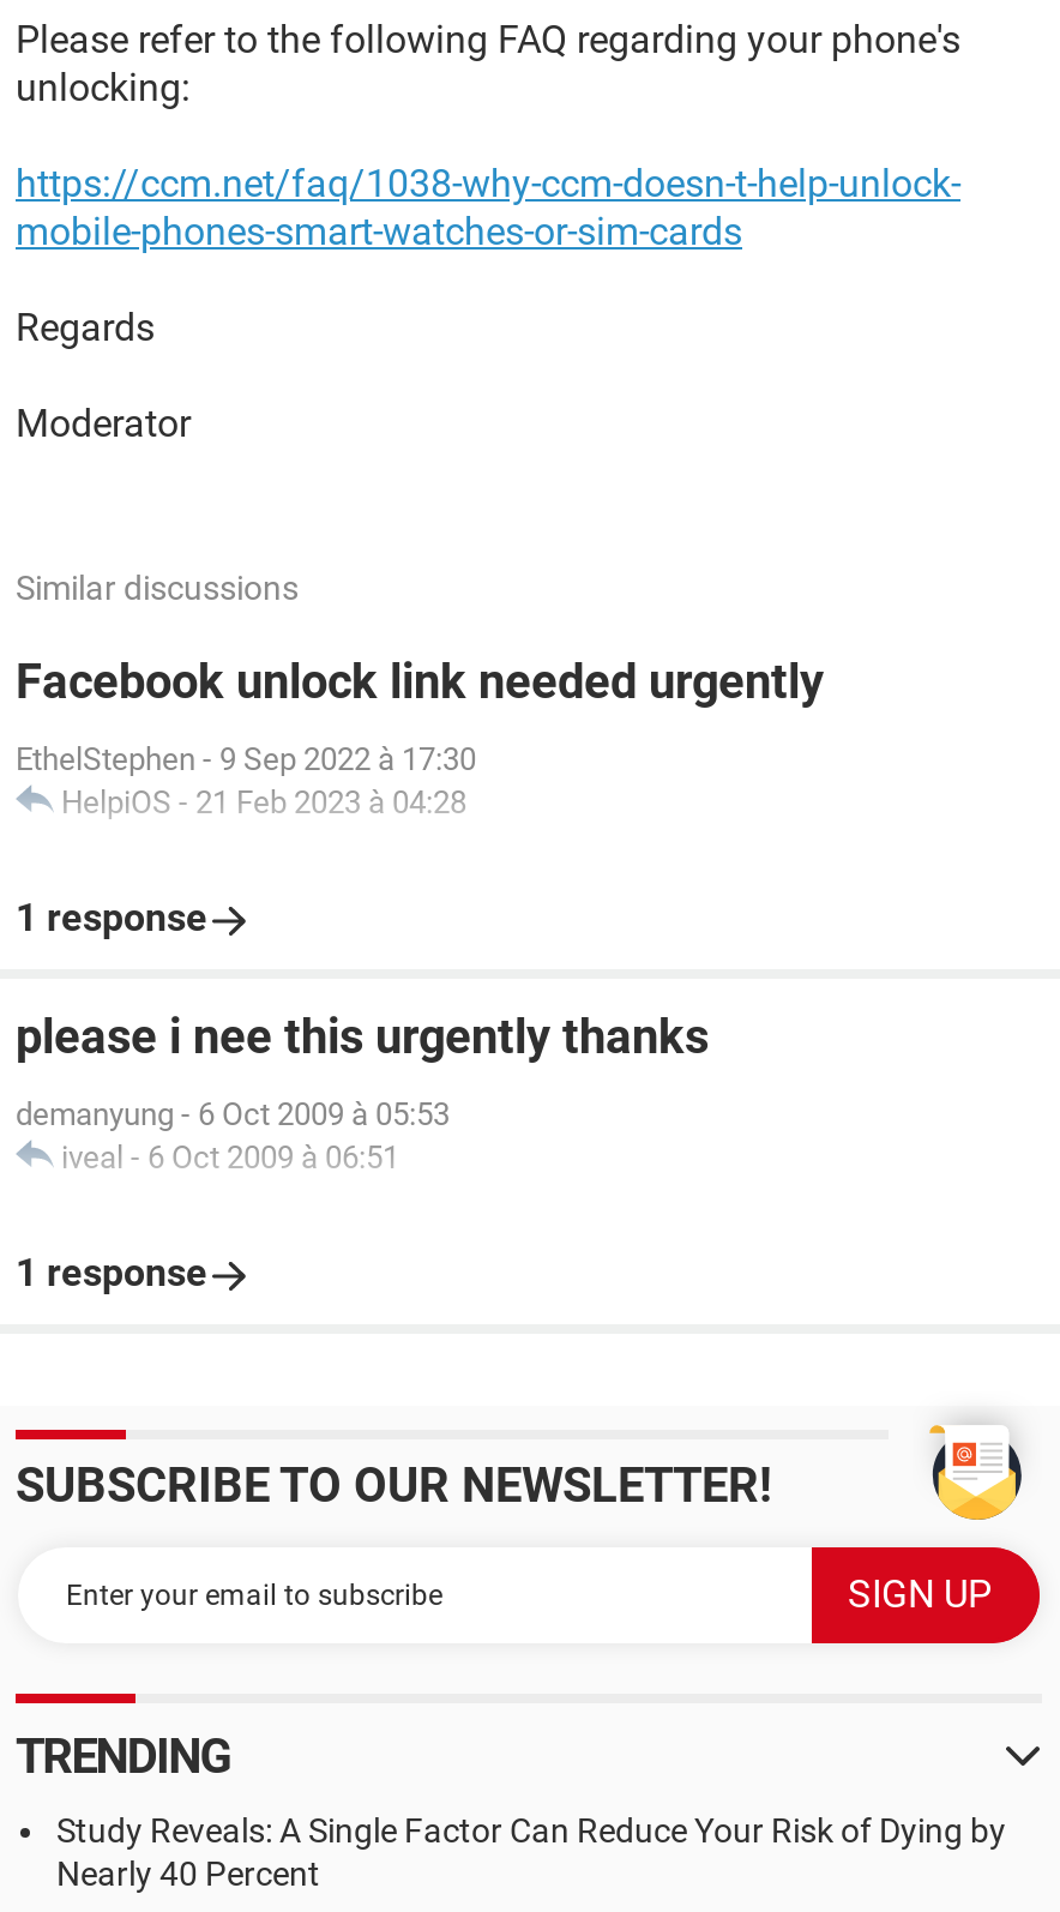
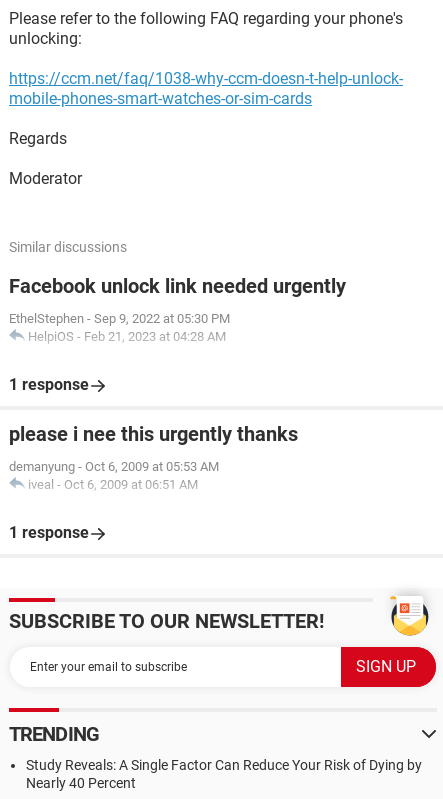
- EthelStephen - 9 Sep 2022 à 17:30
- HelpiOS - 21 Feb 2023 à 04:28
+ EthelStephen - Sep 9, 2022 at 05:30 PM
+ HelpiOS - Feb 21, 2023 at 04:28 AM

- demanyung - 6 Oct 2009 à 05:53
- iveal - 6 Oct 2009 à 06:51
+ demanyung - Oct 6, 2009 at 05:53 AM
+ iveal - Oct 6, 2009 at 06:51 AM
